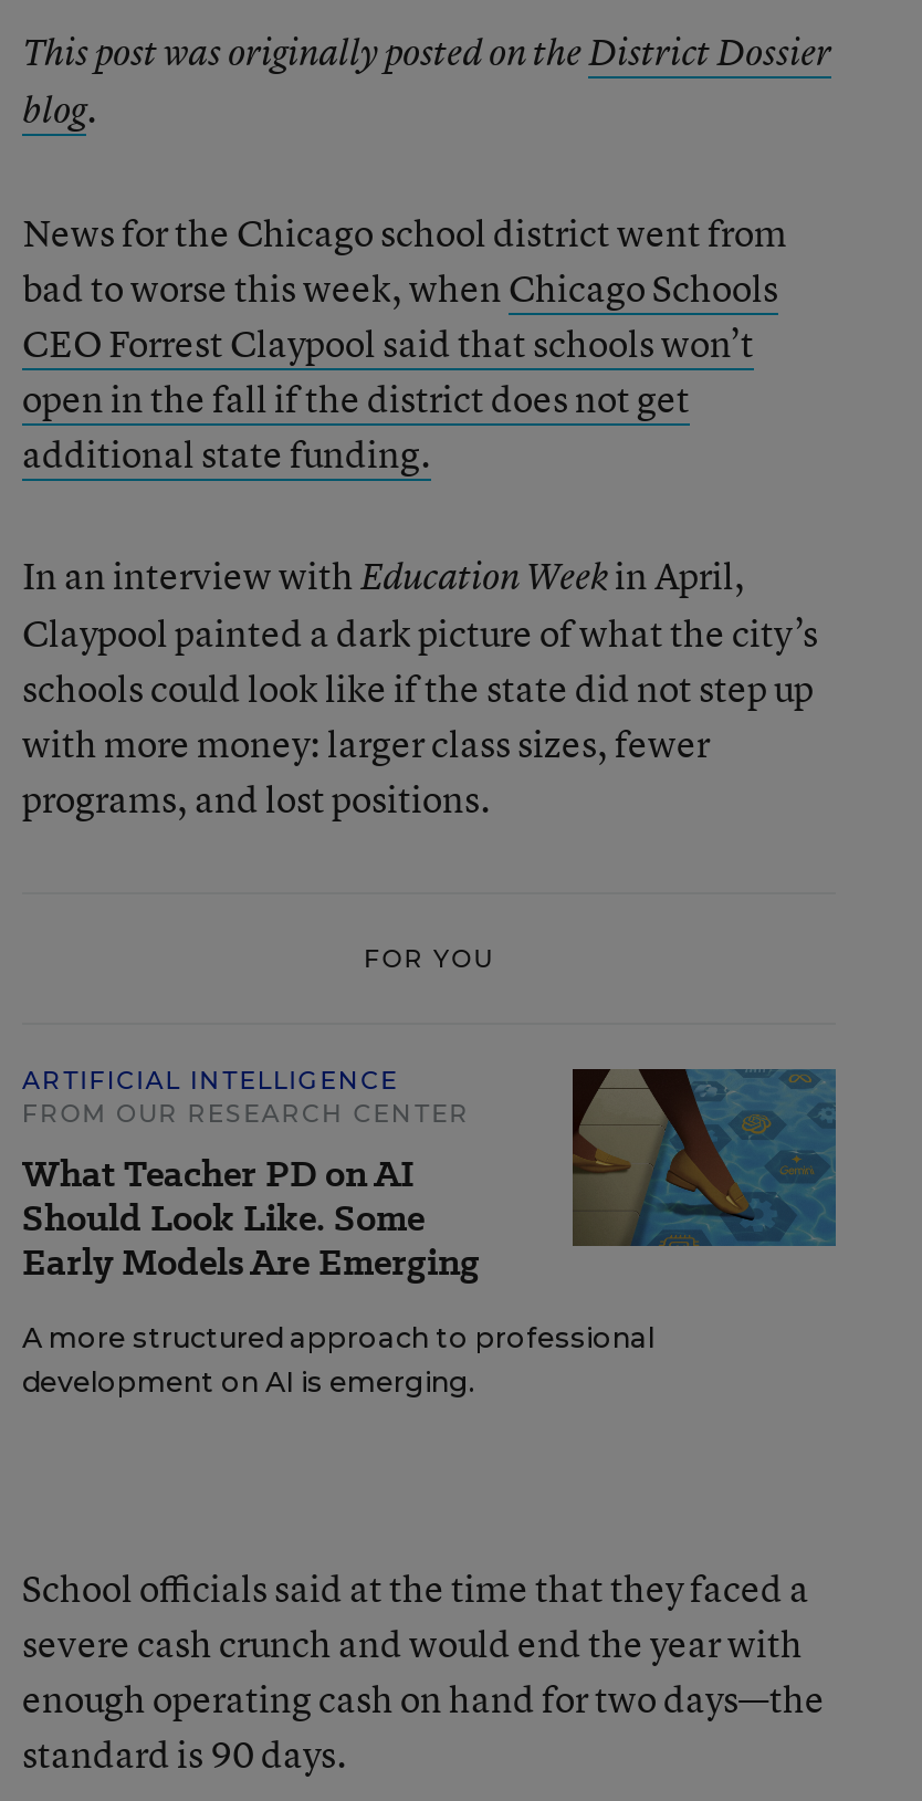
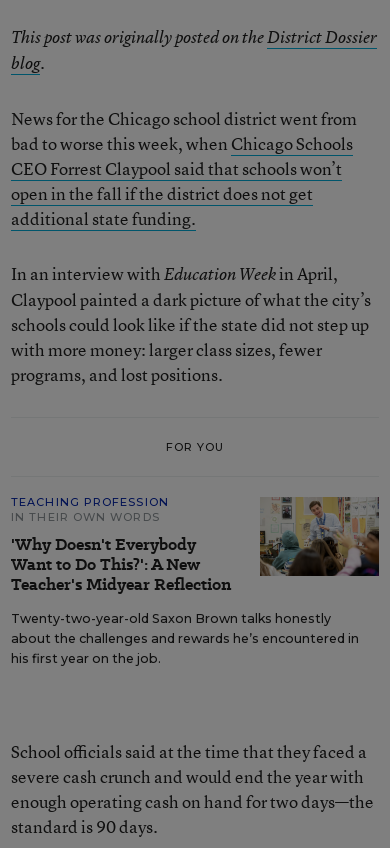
- ARTIFICIAL INTELLIGENCE
- FROM OUR RESEARCH CENTER
- What Teacher PD on AI
- Should Look Like. Some
- Early Models Are Emerging
+ TEACHING PROFESSION
+ IN THEIR OWN WORDS
+ 'Why Doesn't Everybody
+ Want to Do This?': A New
+ Teacher's Midyear Reflection

- [image]
- A more structured approach to professional
- development on AI is emerging.
+ [image]
+ Twenty-two-year-old Saxon Brown talks honestly
+ about the challenges and rewards he’s encountered in
+ his first year on the job.
